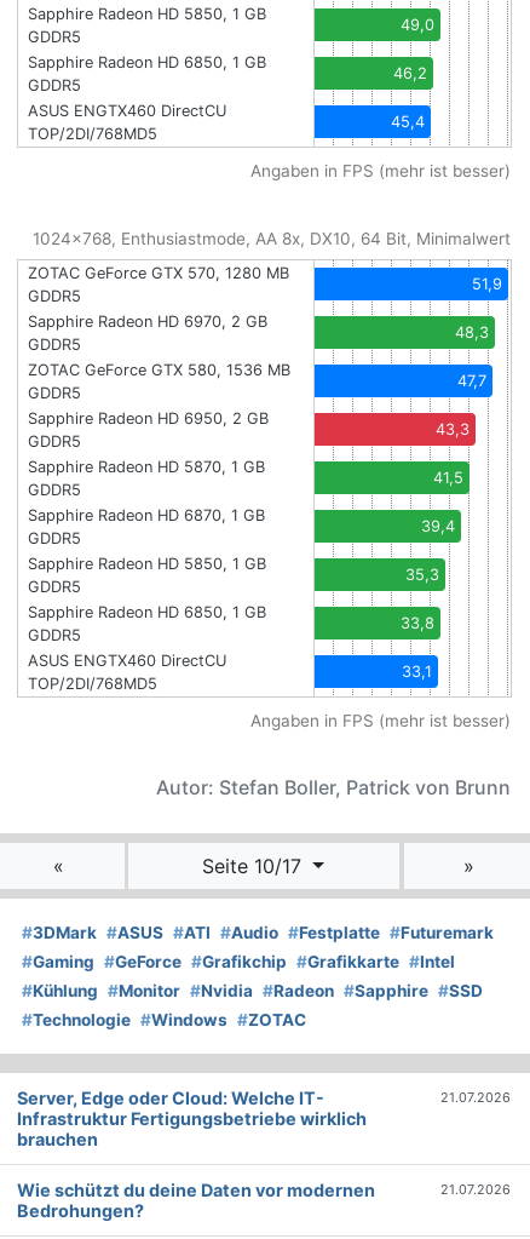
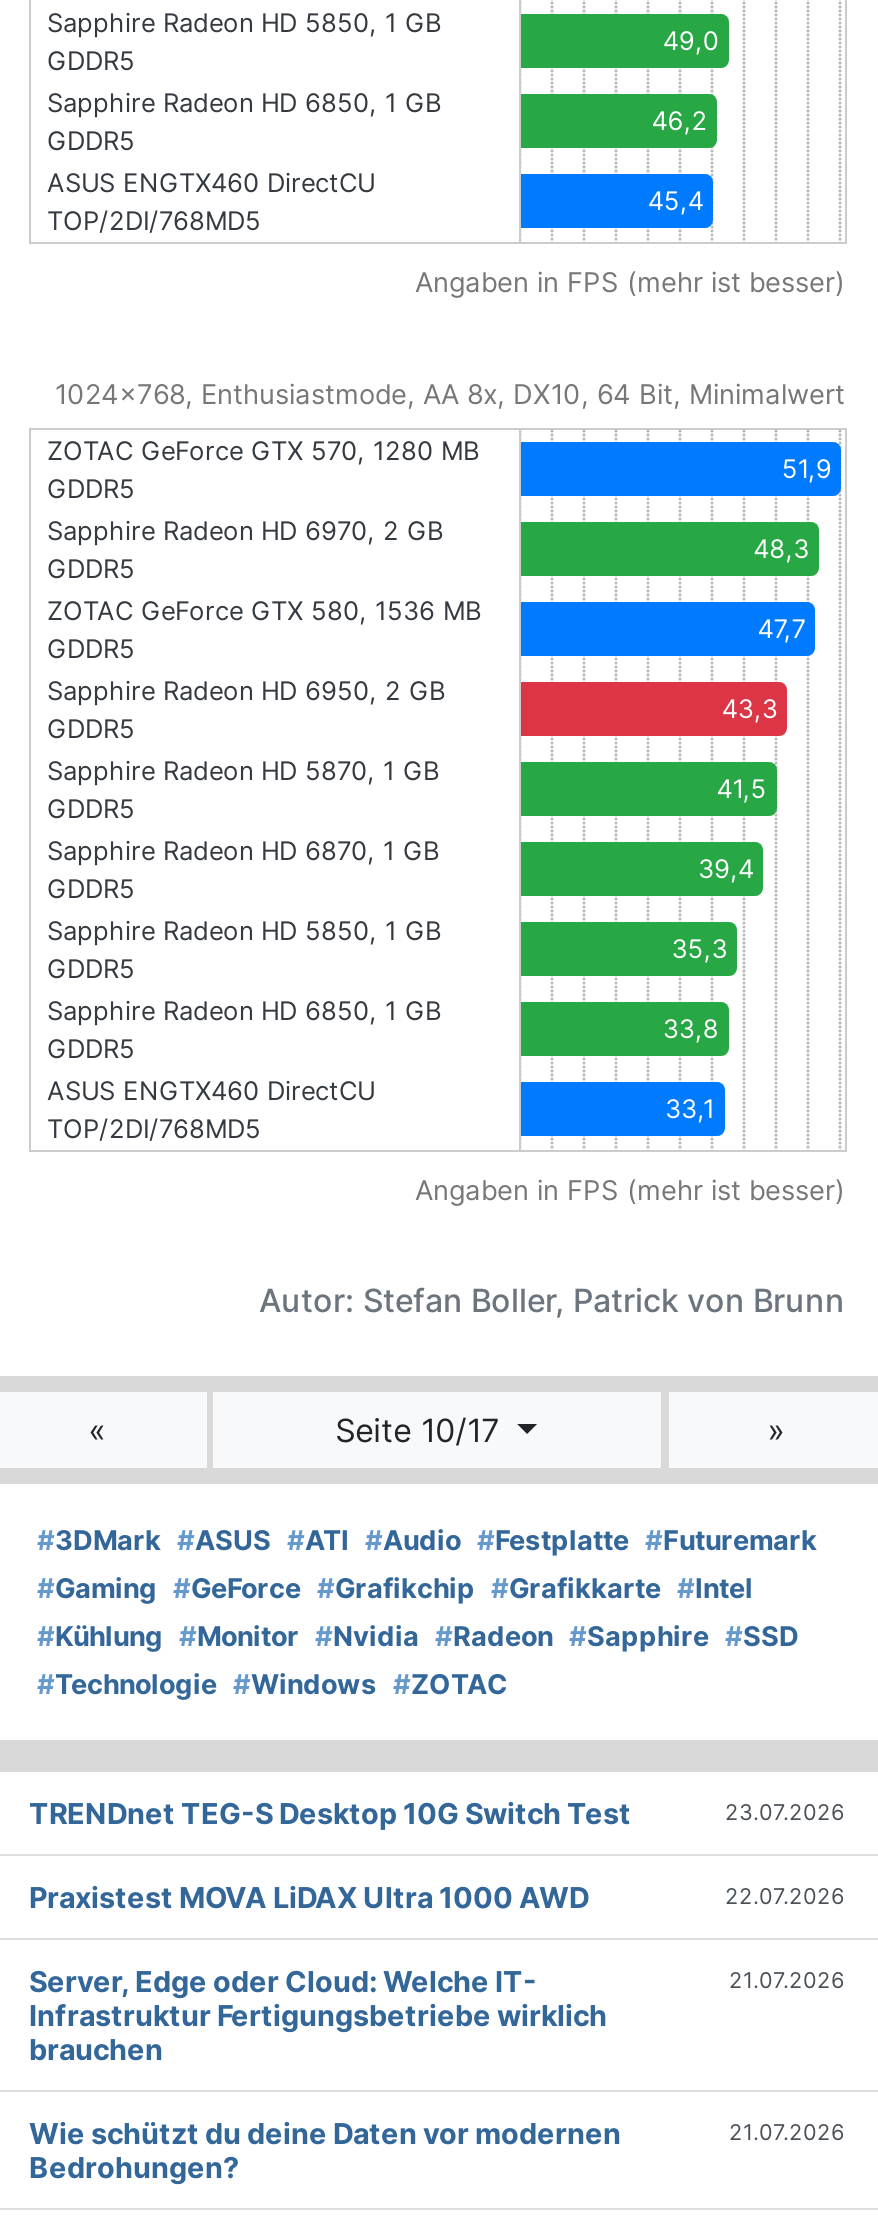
+ TRENDnet TEG-S Desktop 10G Switch Test
+ 23.07.2026
+ Praxistest MOVA LiDAX Ultra 1000 AWD
+ 22.07.2026
